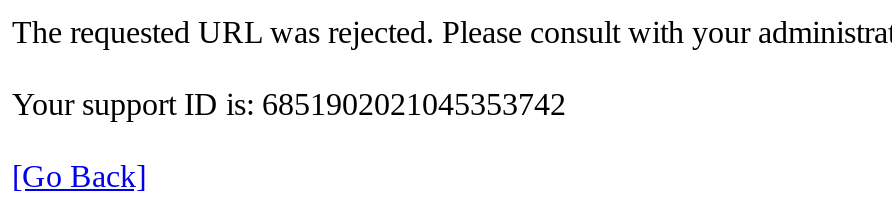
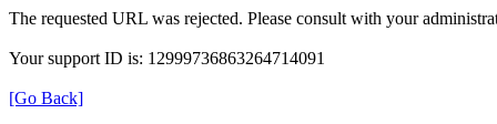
- Your support ID is: 6851902021045353742
+ Your support ID is: 12999736863264714091
